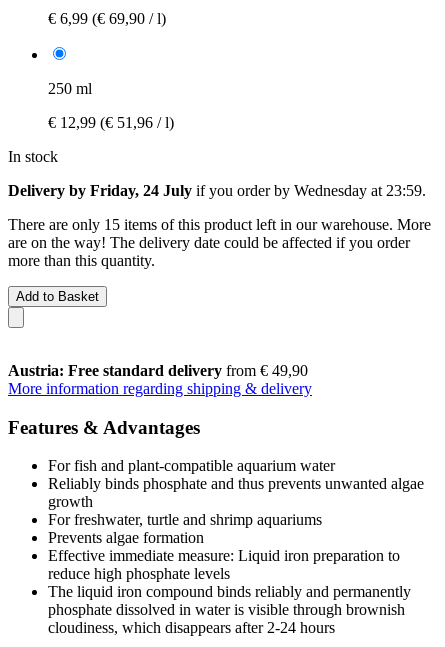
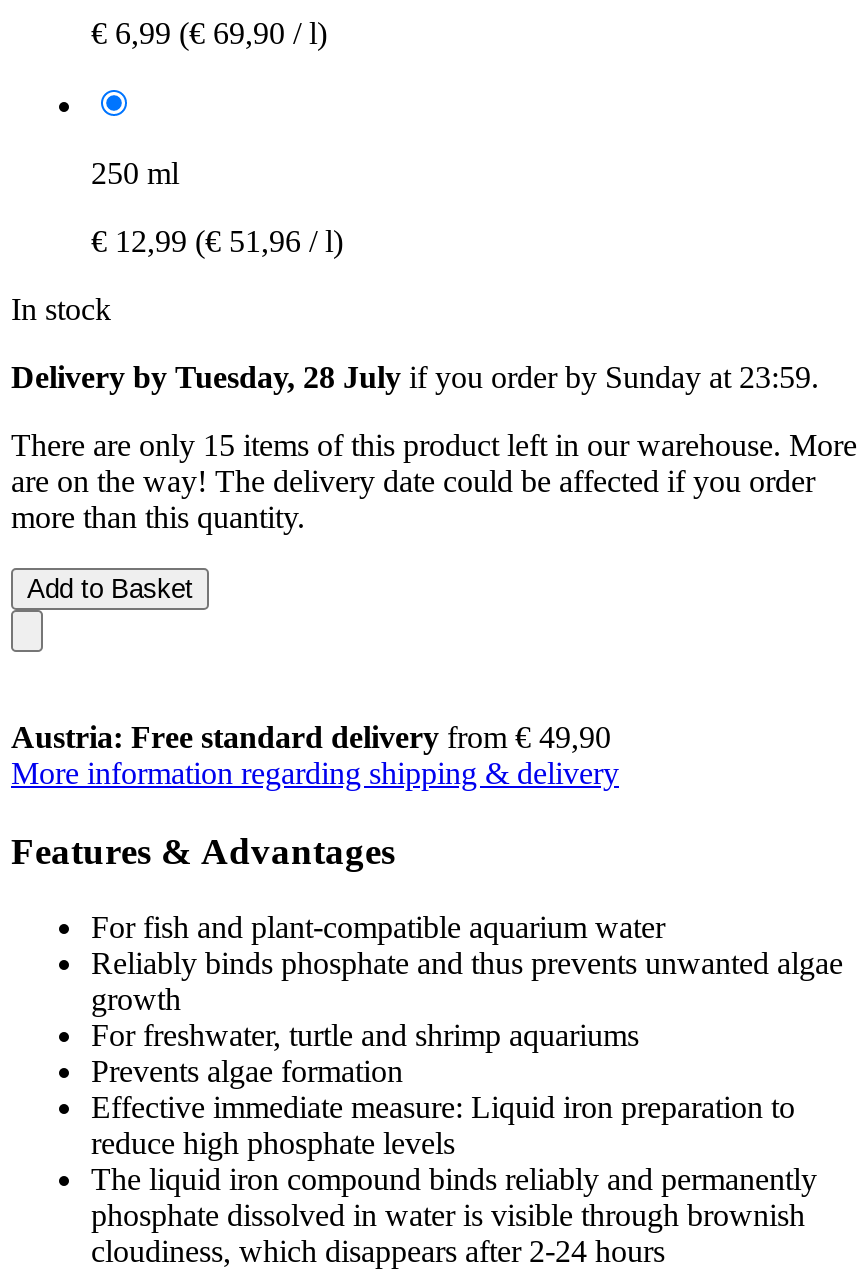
- Delivery by Friday, 24 July if you order by Wednesday at 23:59.
+ Delivery by Tuesday, 28 July if you order by Sunday at 23:59.
